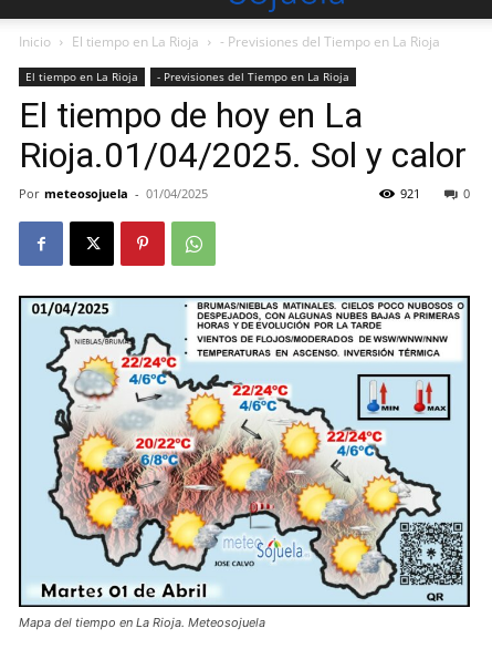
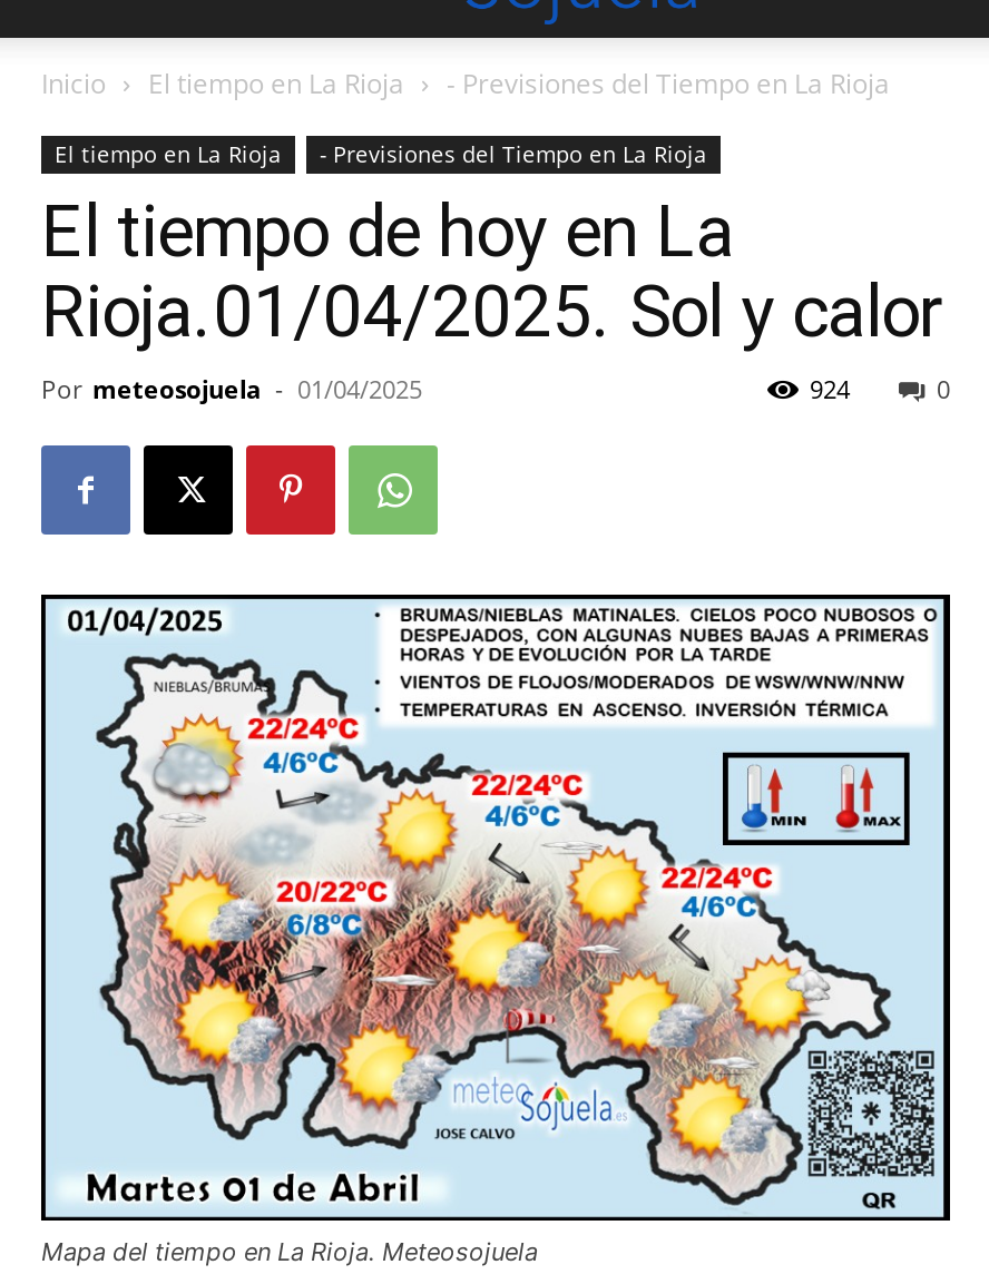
- 921
+ 924
